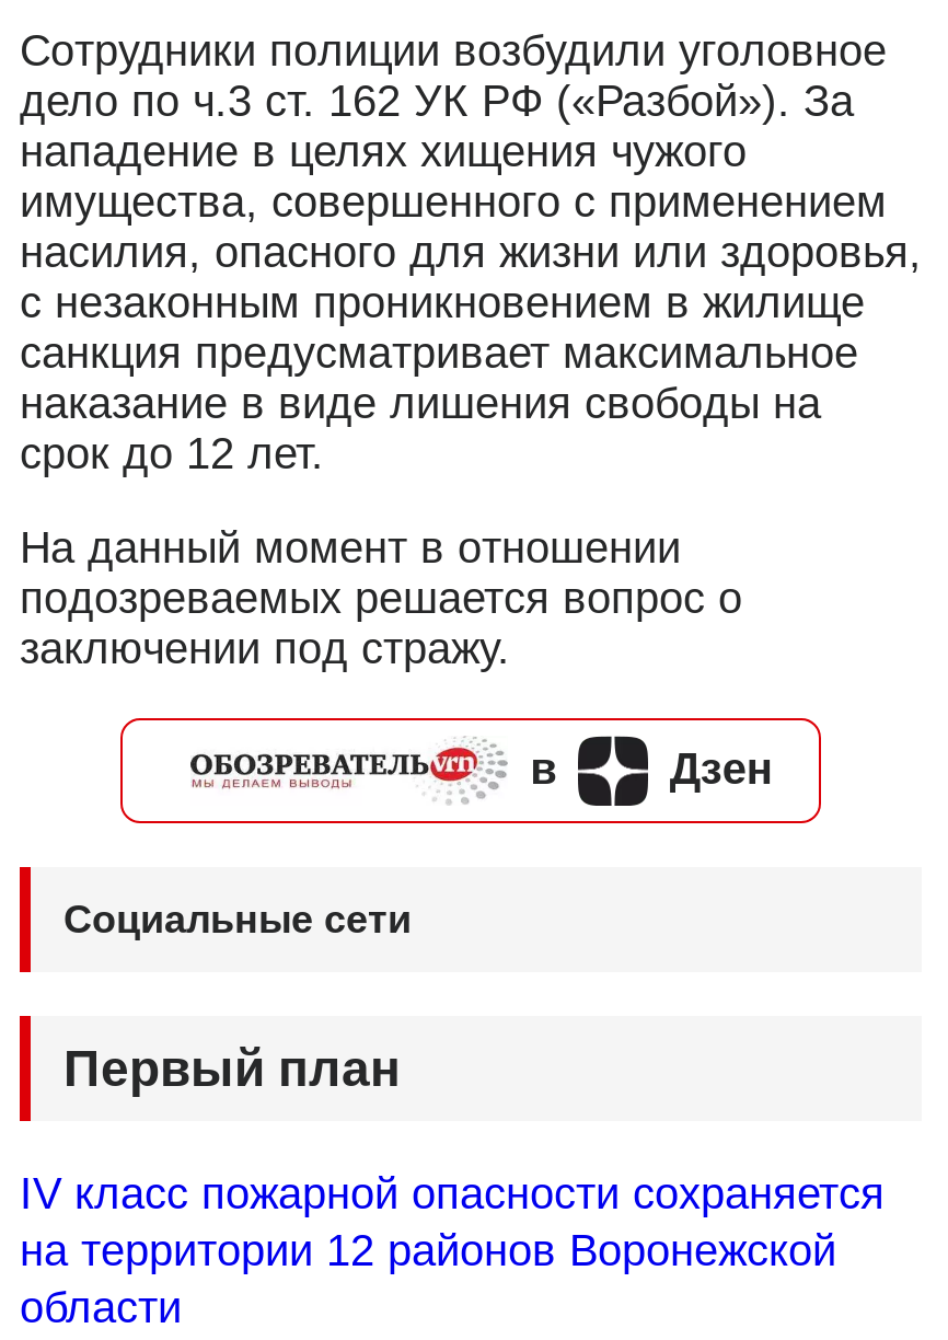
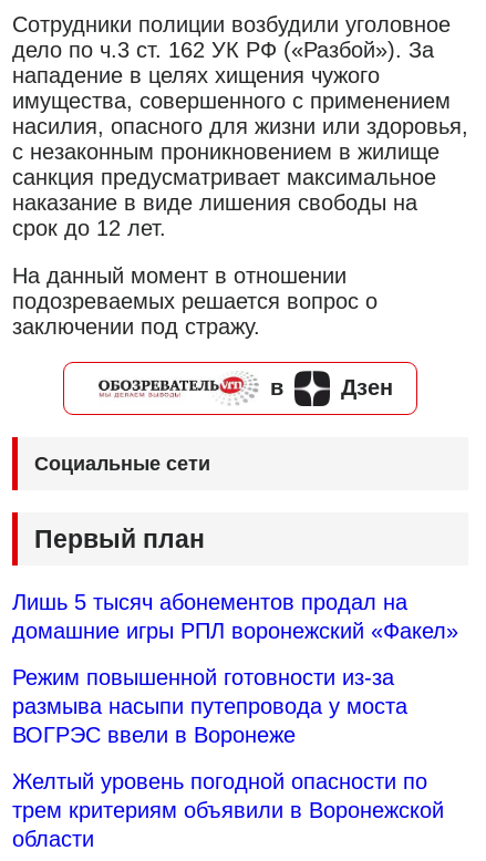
- IV класс пожарной опасности сохраняется
- на территории 12 районов Воронежской
+ Лишь 5 тысяч абонементов продал на
+ домашние игры РПЛ воронежский «Факел»
+ Режим повышенной готовности из-за
+ размыва насыпи путепровода у моста
+ ВОГРЭС ввели в Воронеже
+ Желтый уровень погодной опасности по
+ трем критериям объявили в Воронежской
